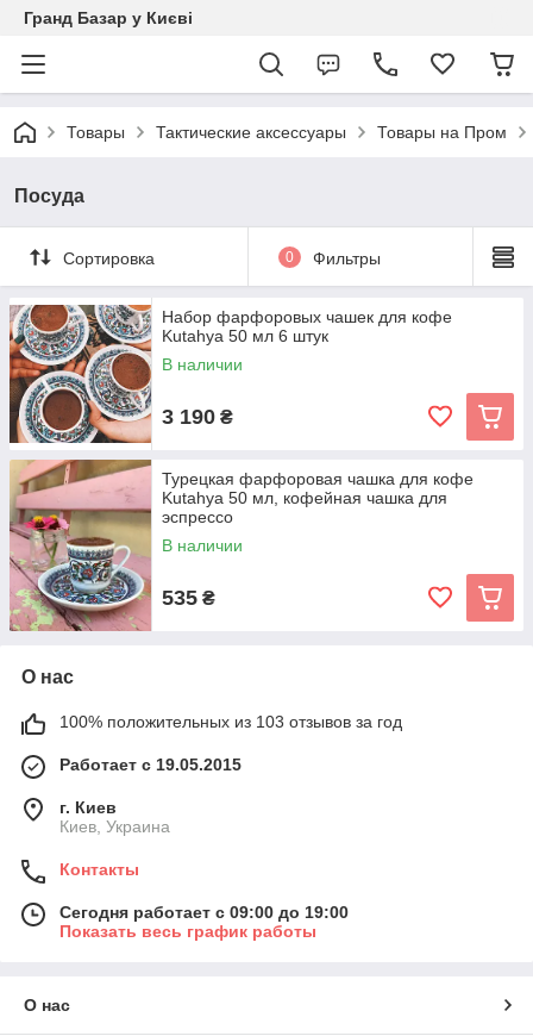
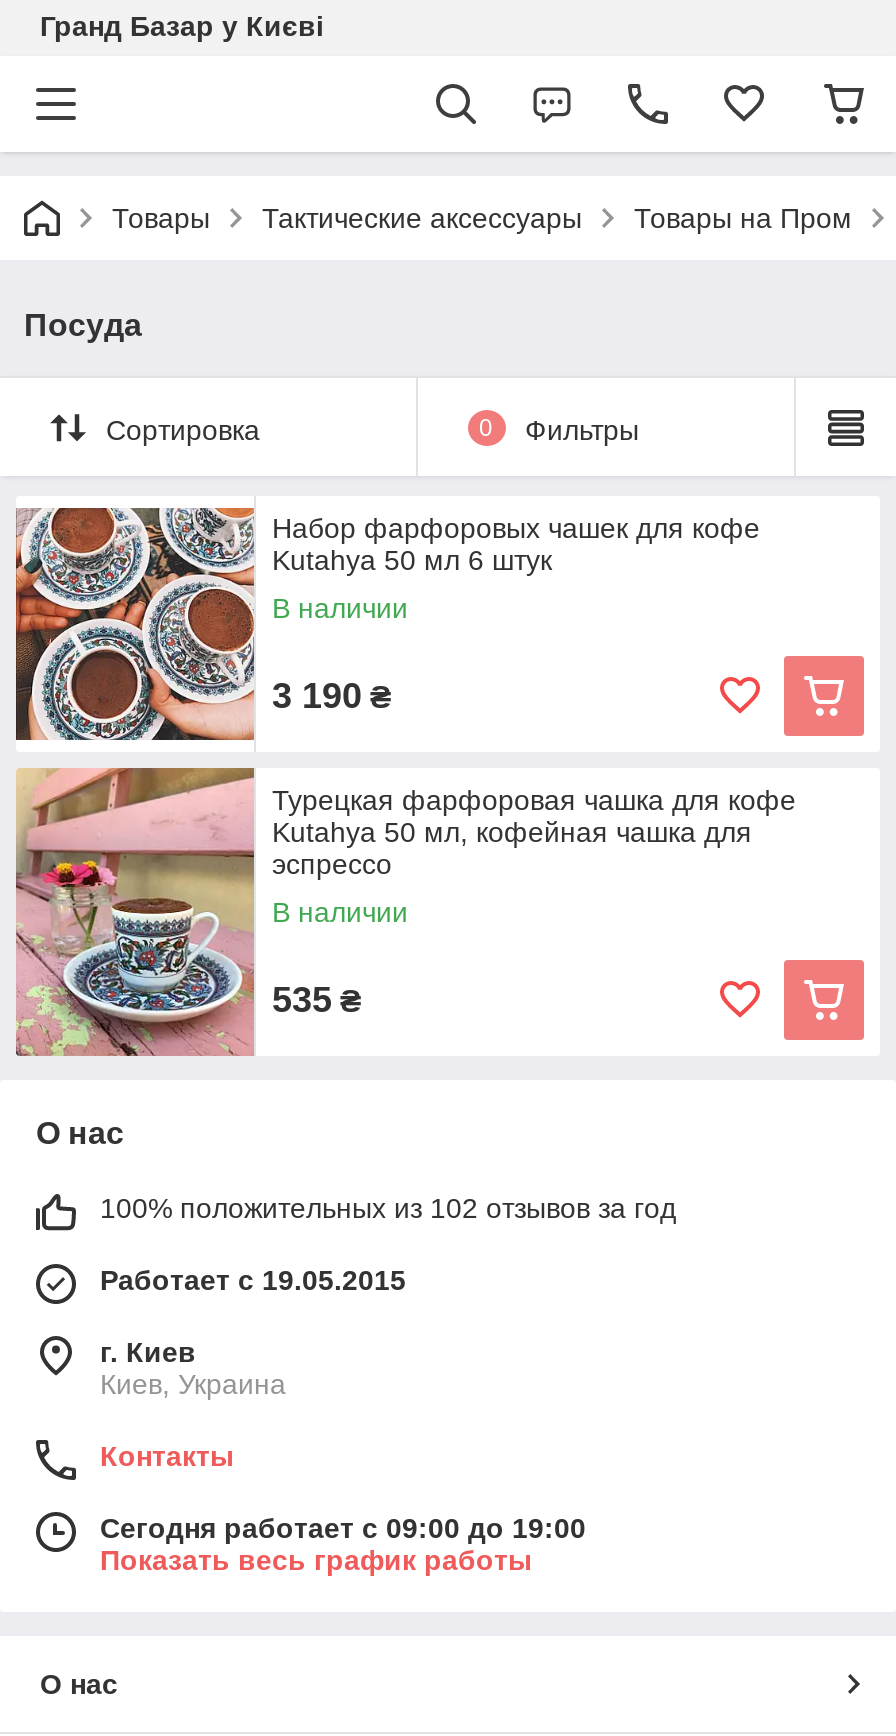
- 100% положительных из 103 отзывов за год
+ 100% положительных из 102 отзывов за год
